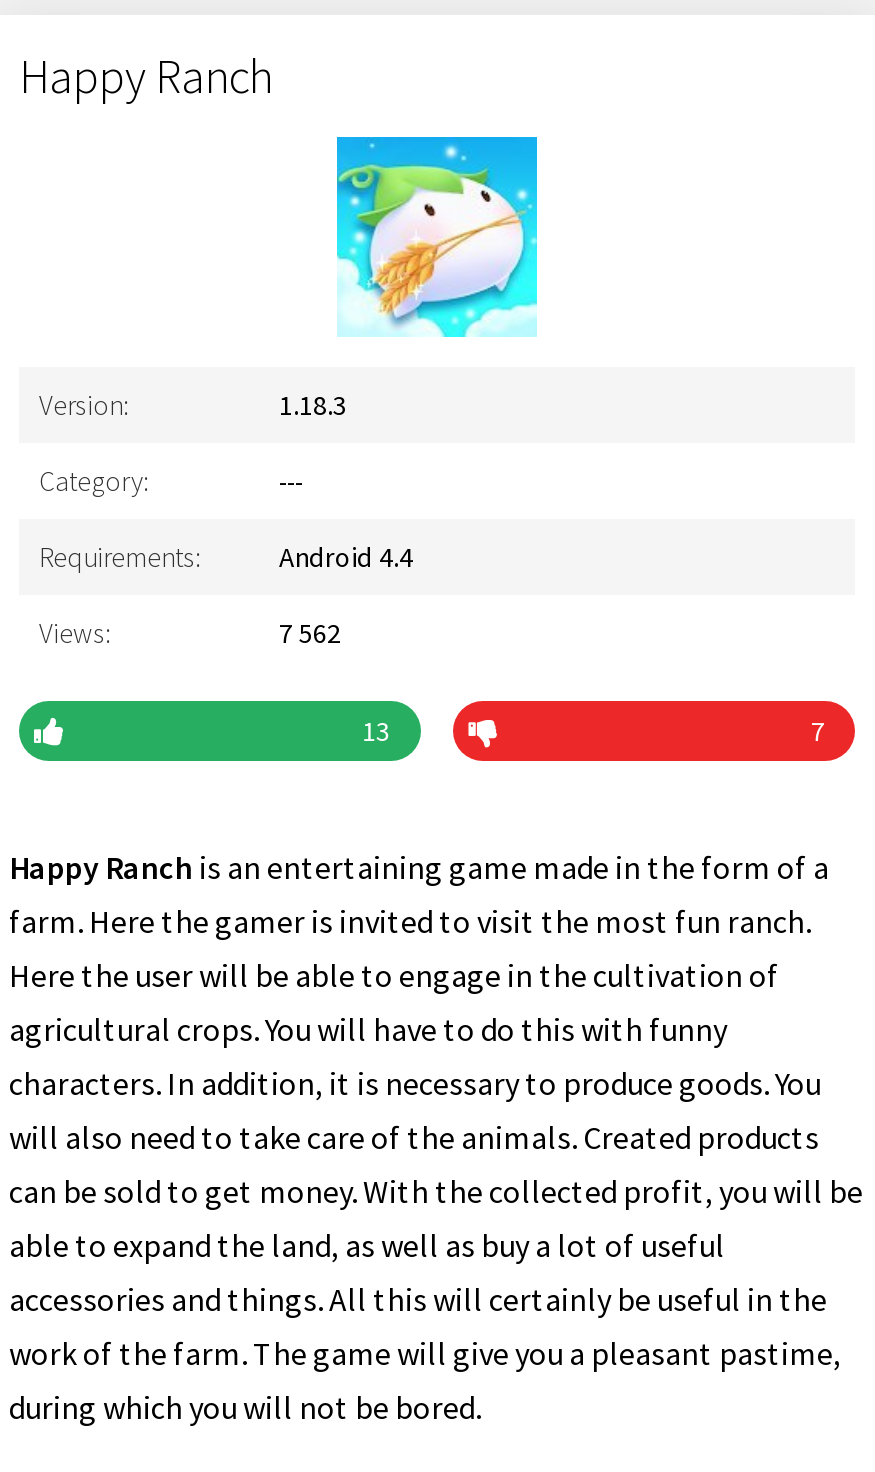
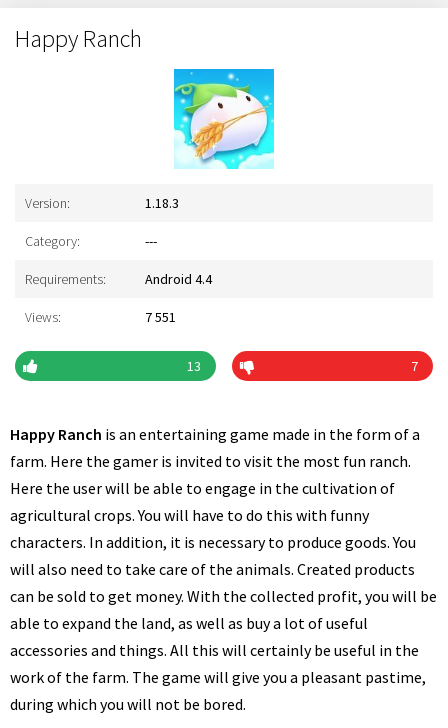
- 7 562
+ 7 551
